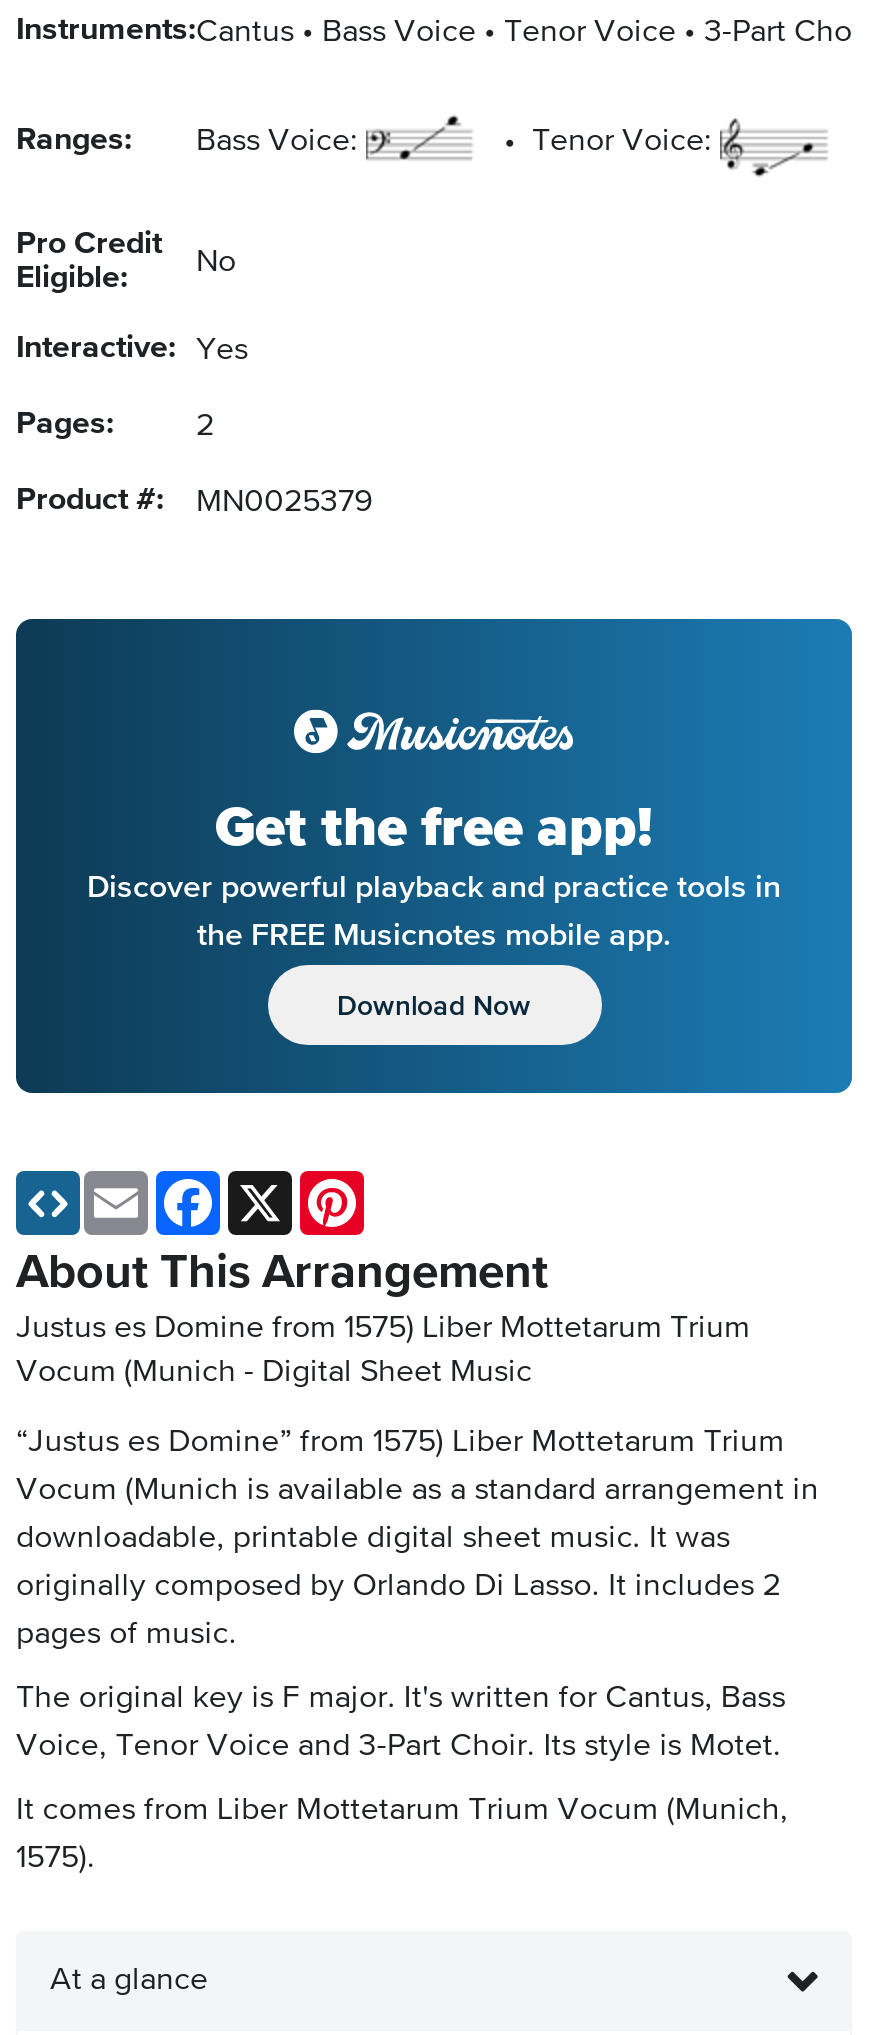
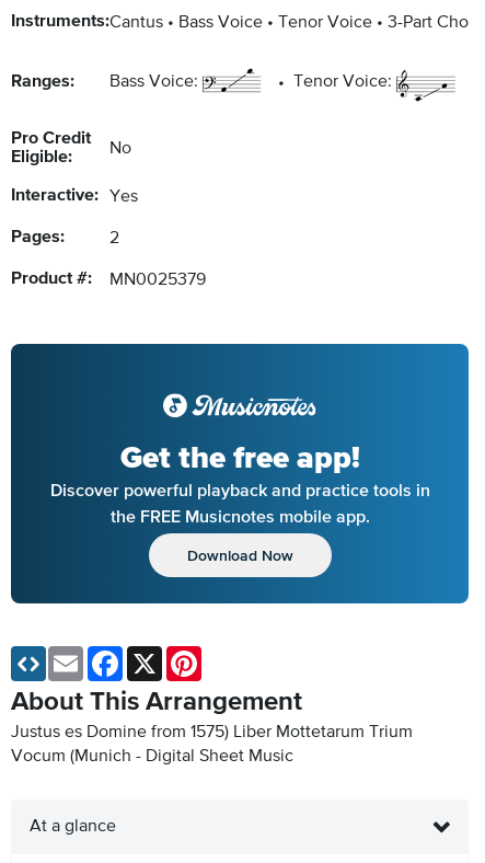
- “Justus es Domine” from 1575) Liber Mottetarum Trium
- Vocum (Munich is available as a standard arrangement in
- downloadable, printable digital sheet music. It was
- originally composed by Orlando Di Lasso. It includes 2
- pages of music.
- The original key is F major. It's written for Cantus, Bass
- Voice, Tenor Voice and 3-Part Choir. Its style is Motet.
- It comes from Liber Mottetarum Trium Vocum (Munich,
- 1575).
